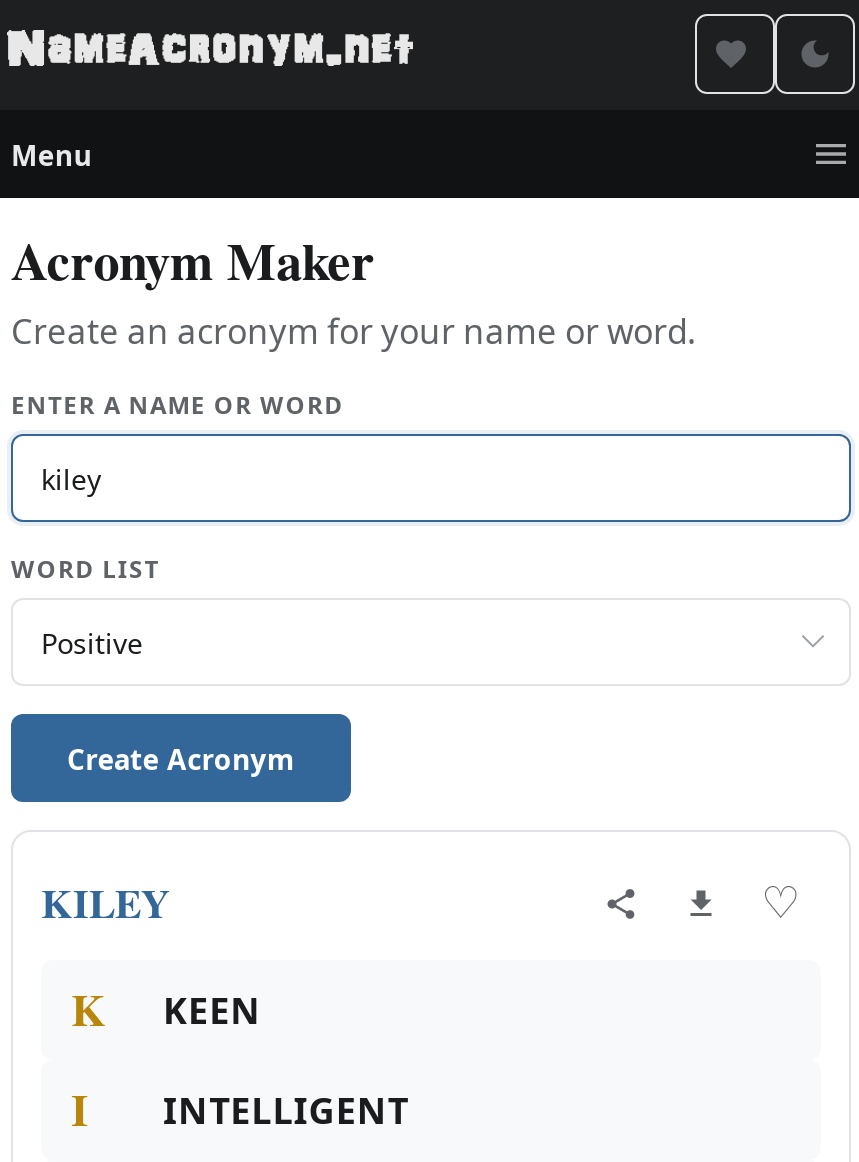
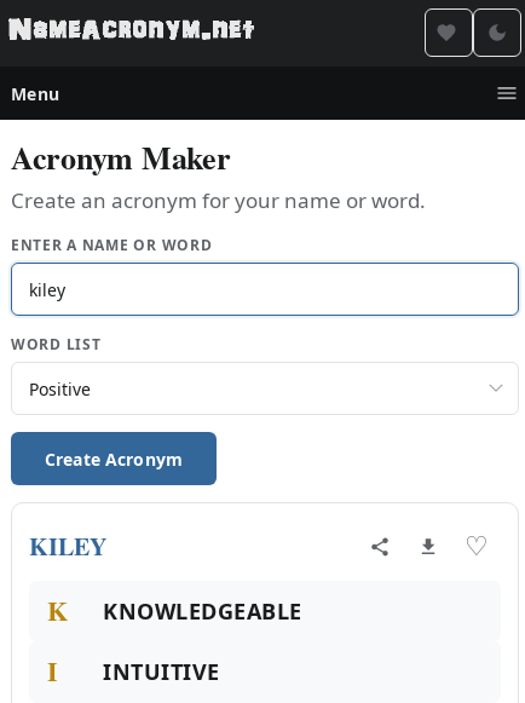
- KEEN
+ KNOWLEDGEABLE

- INTELLIGENT
+ INTUITIVE
